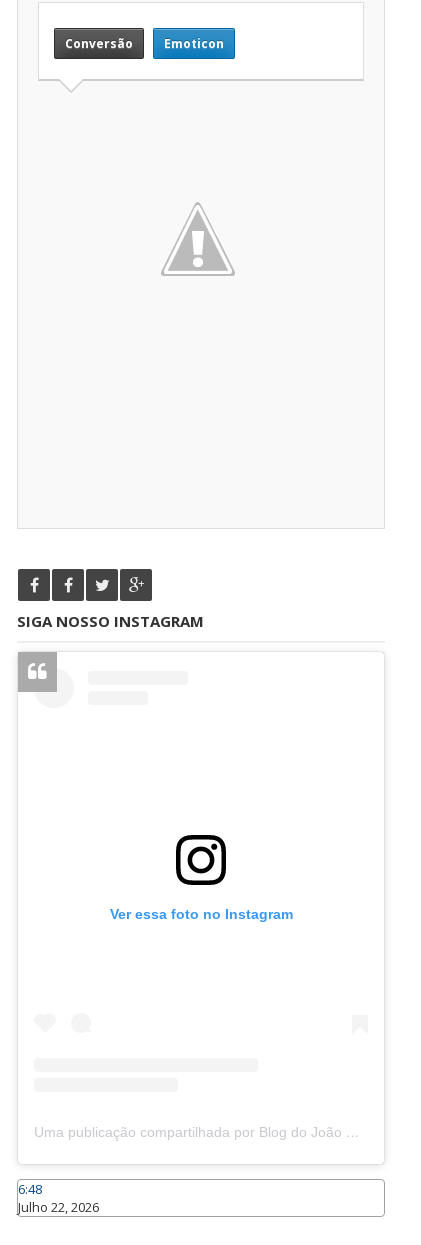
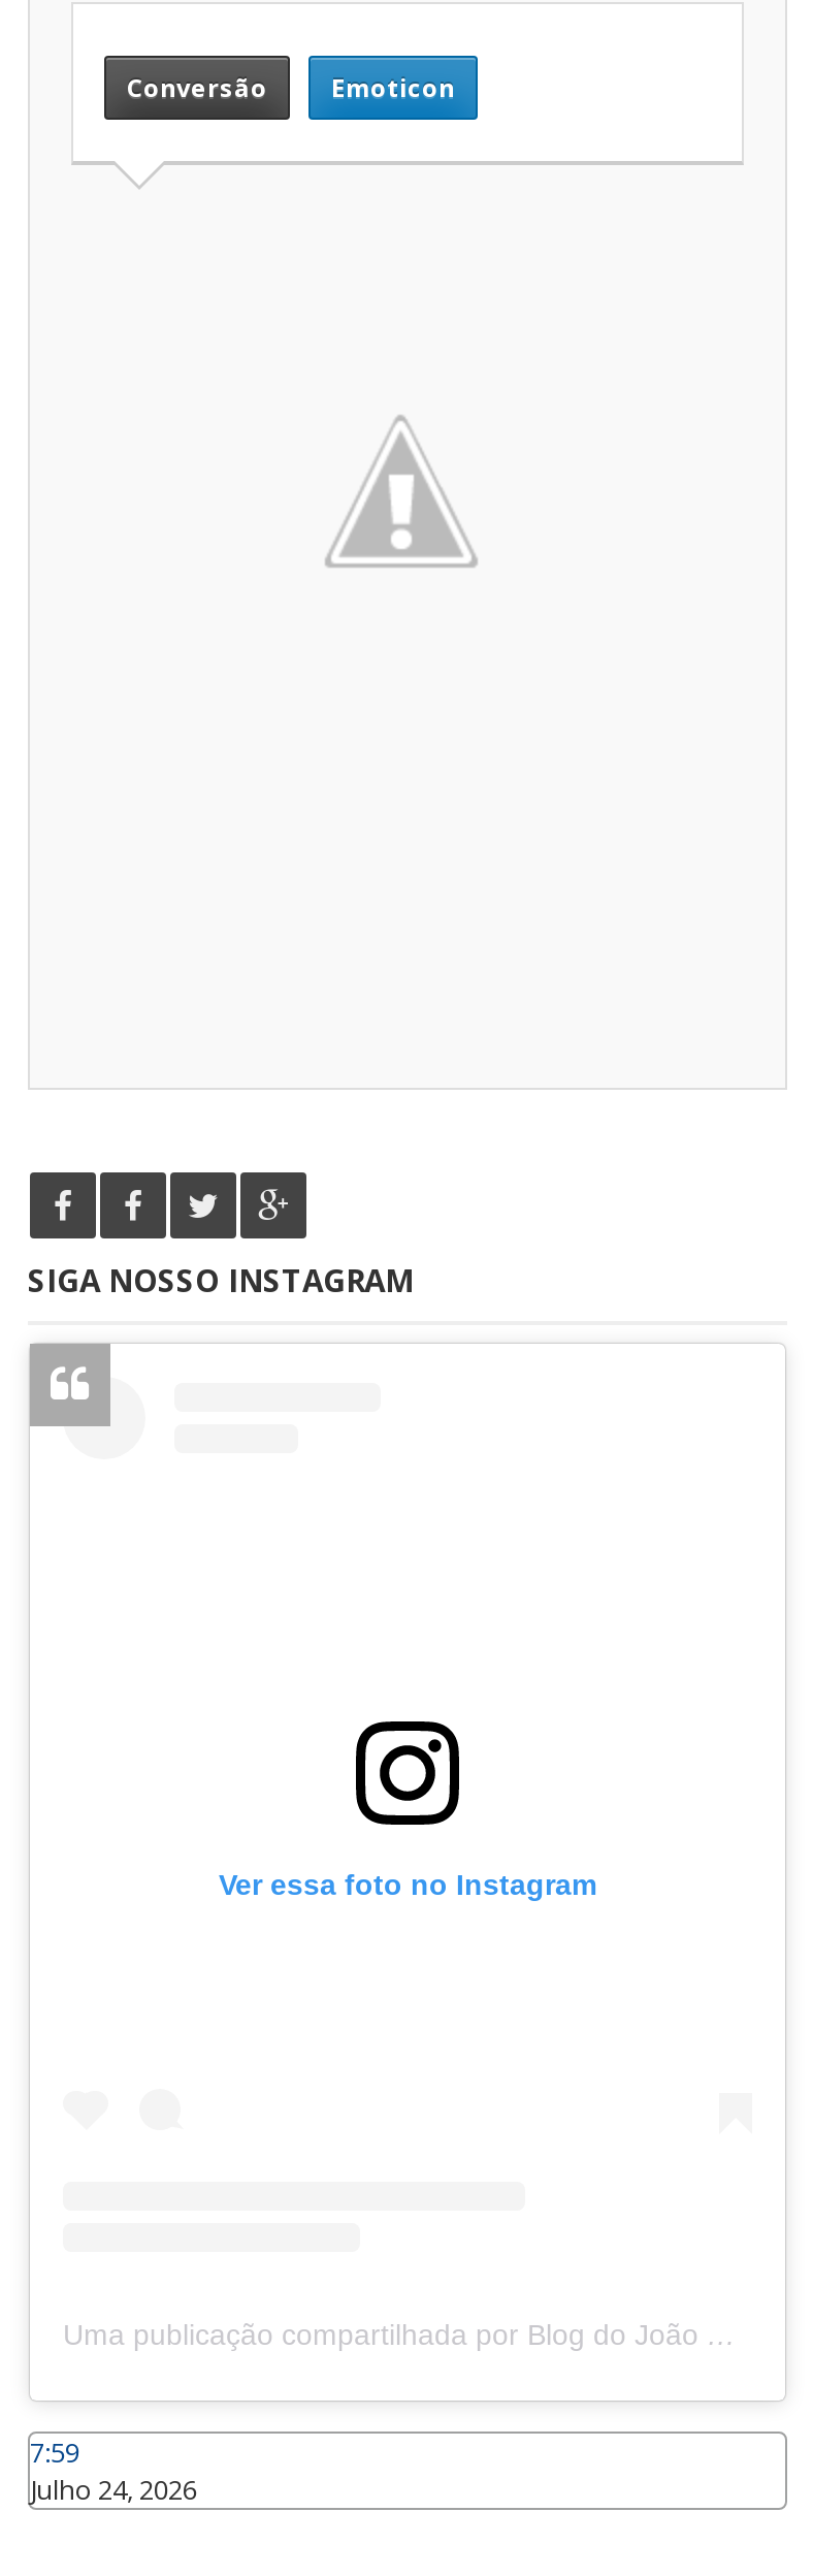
- 6:48
+ 7:59

- Julho 22, 2026
+ Julho 24, 2026
